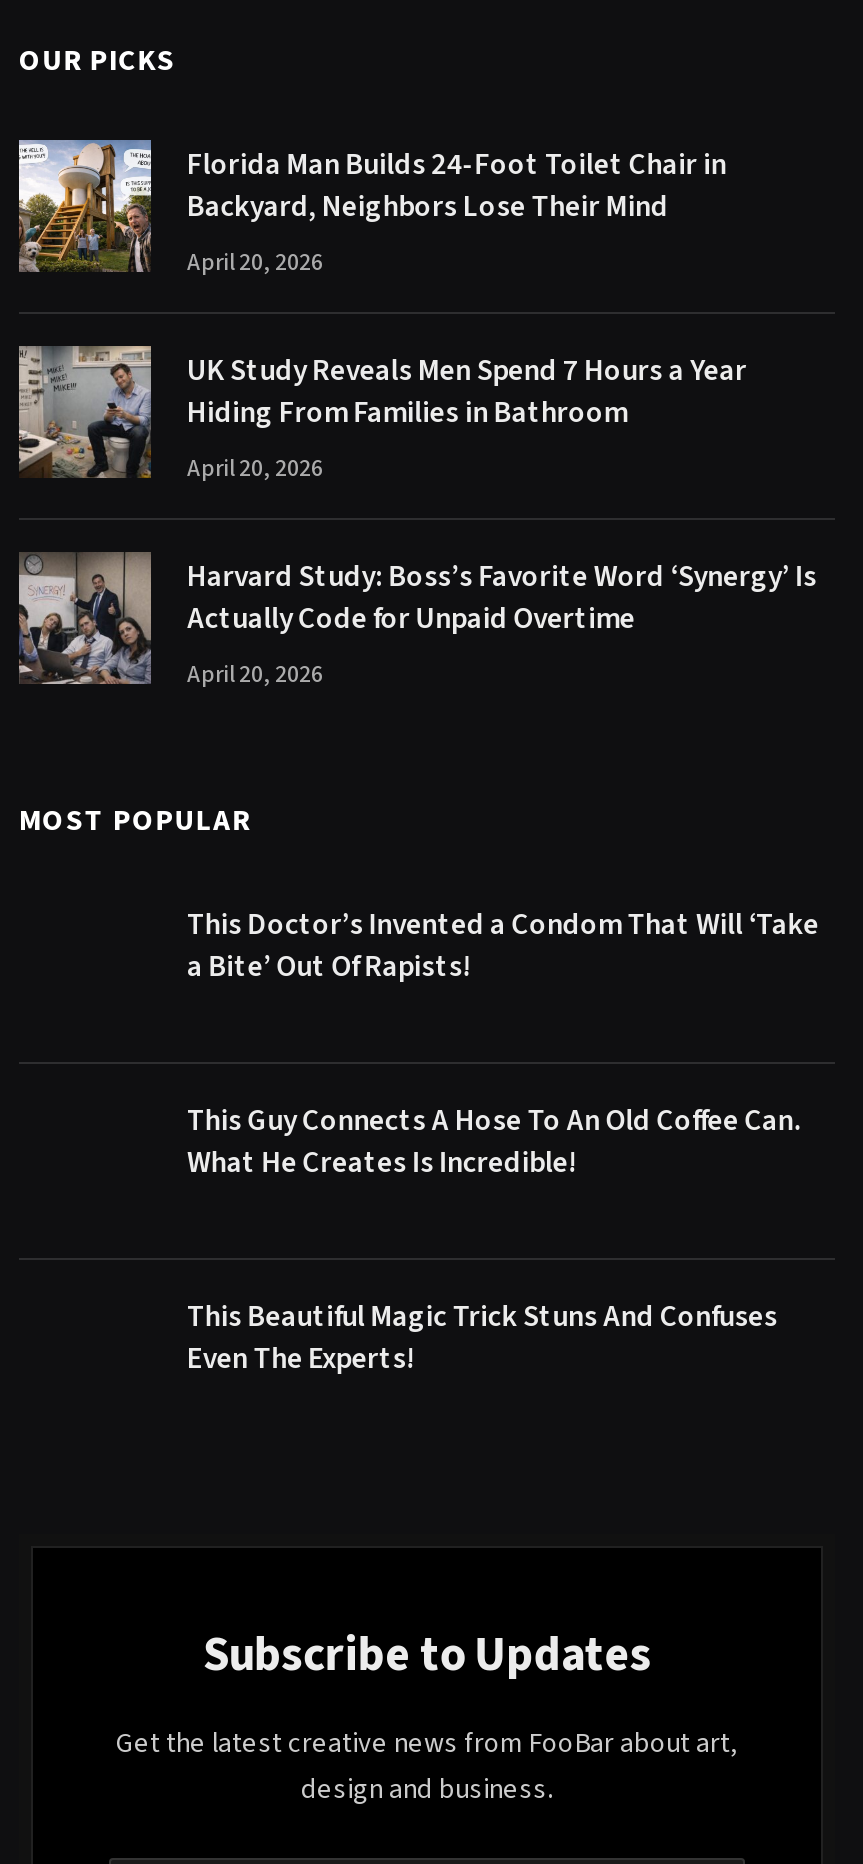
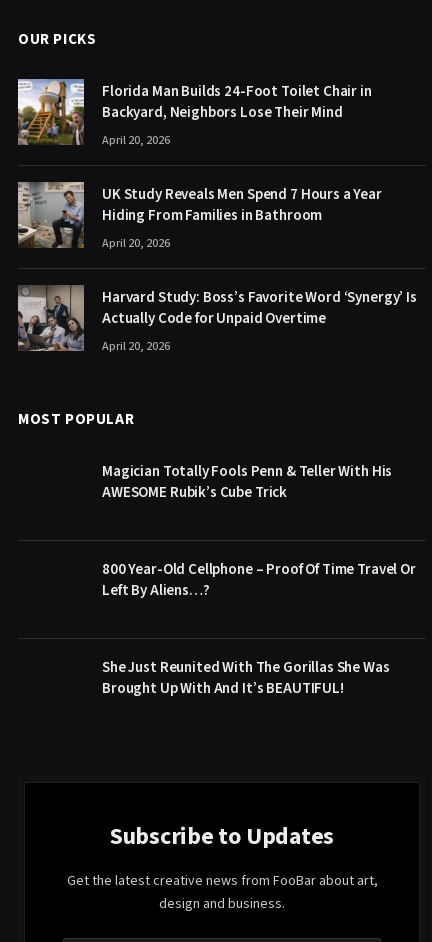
- This Doctor’s Invented a Condom That Will ‘Take
- a Bite’ Out Of Rapists!
+ Magician Totally Fools Penn & Teller With His
+ AWESOME Rubik’s Cube Trick

- This Guy Connects A Hose To An Old Coffee Can.
- What He Creates Is Incredible!
+ 800 Year-Old Cellphone – Proof Of Time Travel Or
+ Left By Aliens…?

- This Beautiful Magic Trick Stuns And Confuses
- Even The Experts!
+ She Just Reunited With The Gorillas She Was
+ Brought Up With And It’s BEAUTIFUL!
